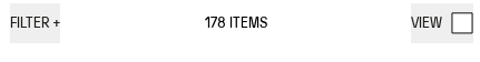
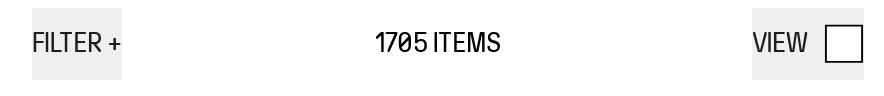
- 178 ITEMS
+ 1705 ITEMS
